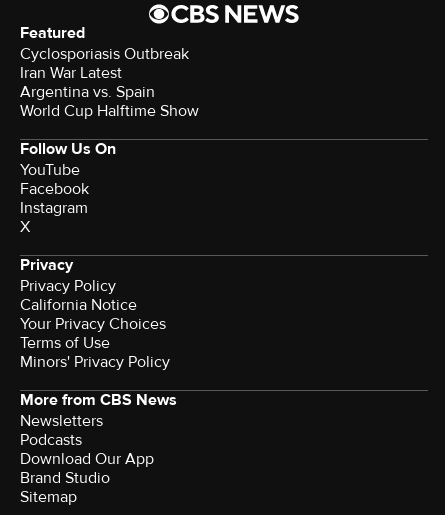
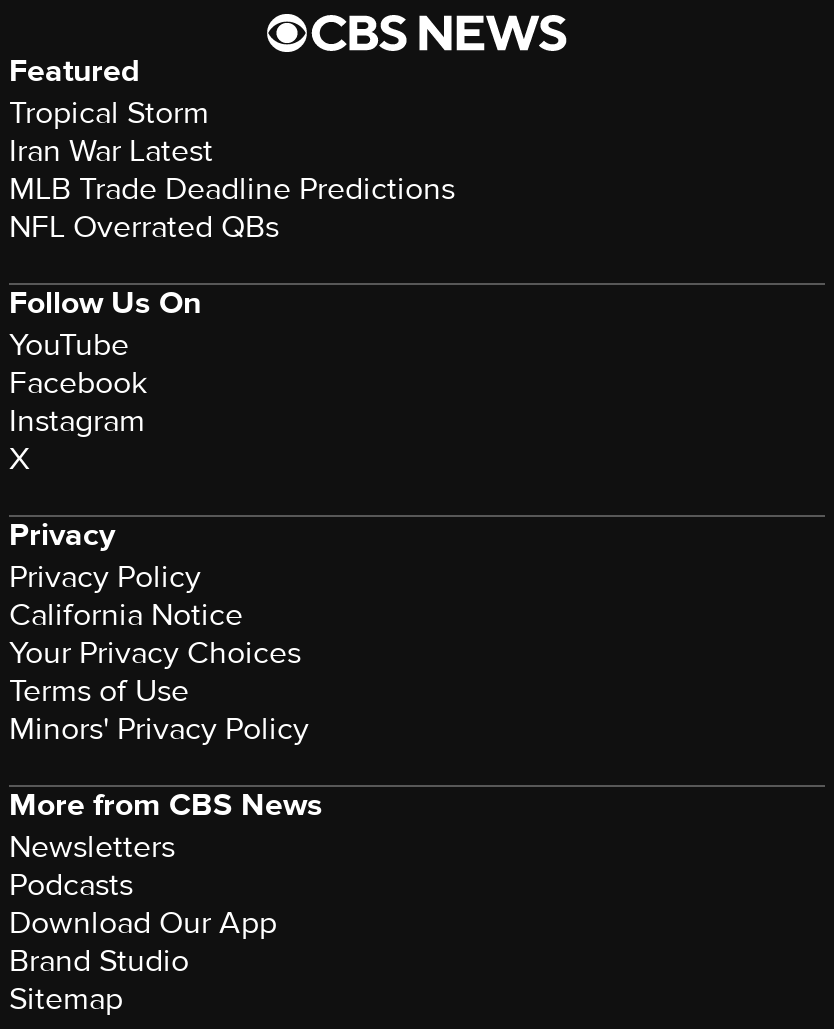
- Cyclosporiasis Outbreak
+ Tropical Storm

- Argentina vs. Spain
- World Cup Halftime Show
+ MLB Trade Deadline Predictions
+ NFL Overrated QBs
